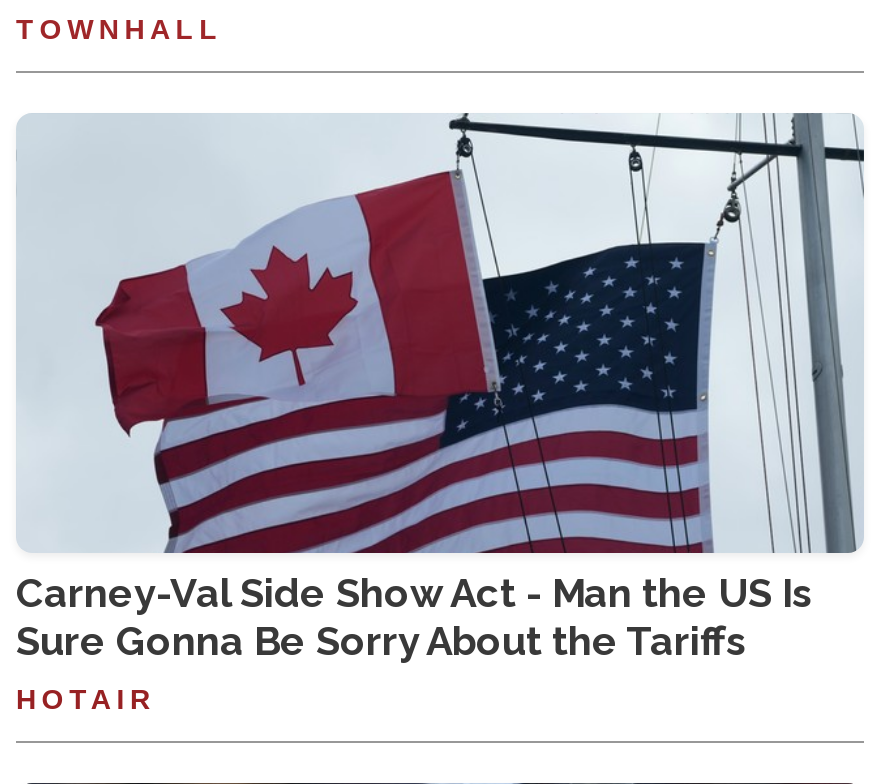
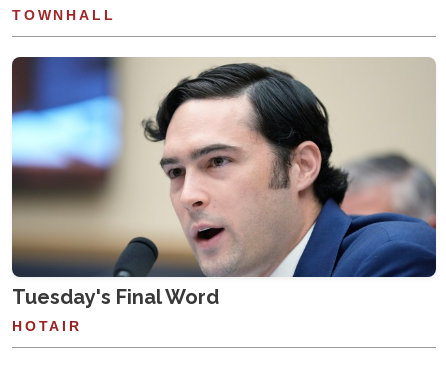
- [image]
- Carney-Val Side Show Act - Man the US Is
- Sure Gonna Be Sorry About the Tariffs
+ [image]
+ Tuesday's Final Word
